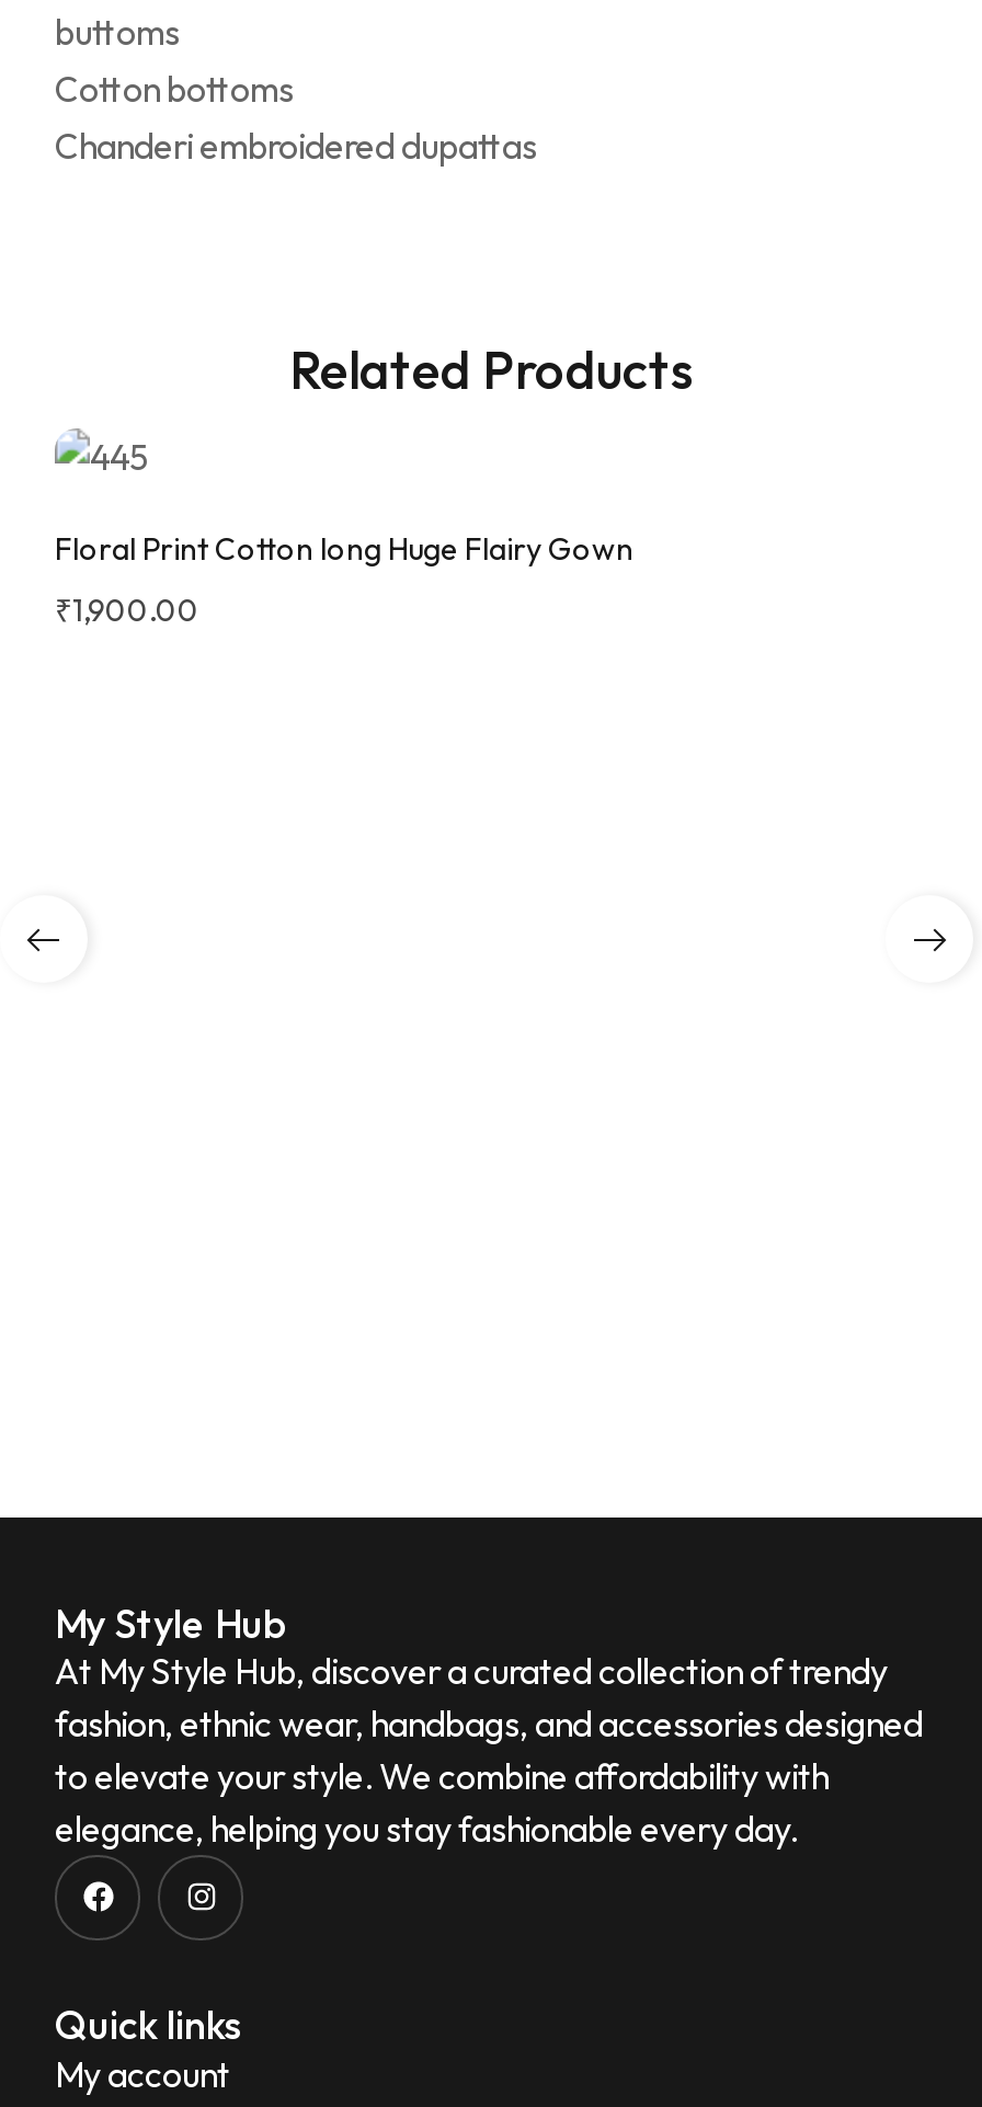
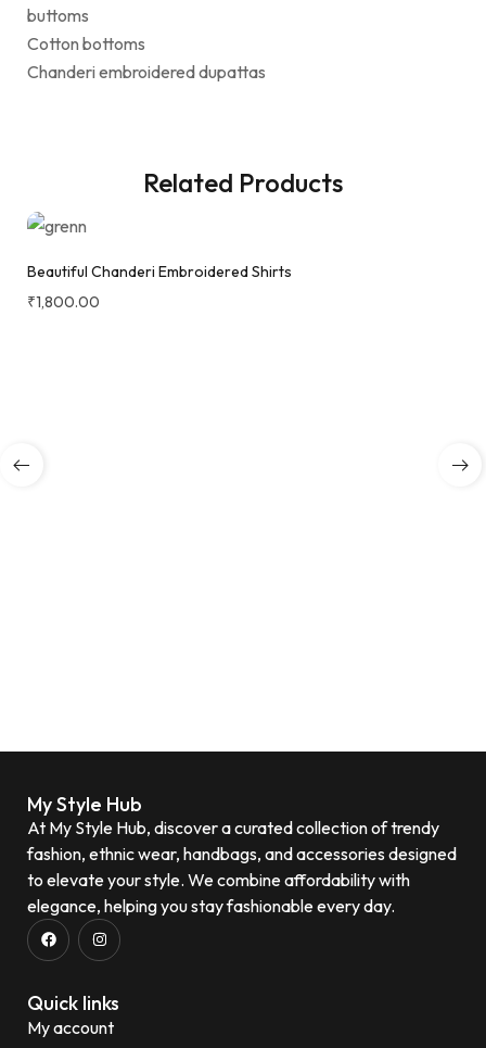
- Floral Print Cotton long Huge Flairy Gown
+ Beautiful Chanderi Embroidered Shirts

- ₹1,900.00
+ ₹1,800.00
